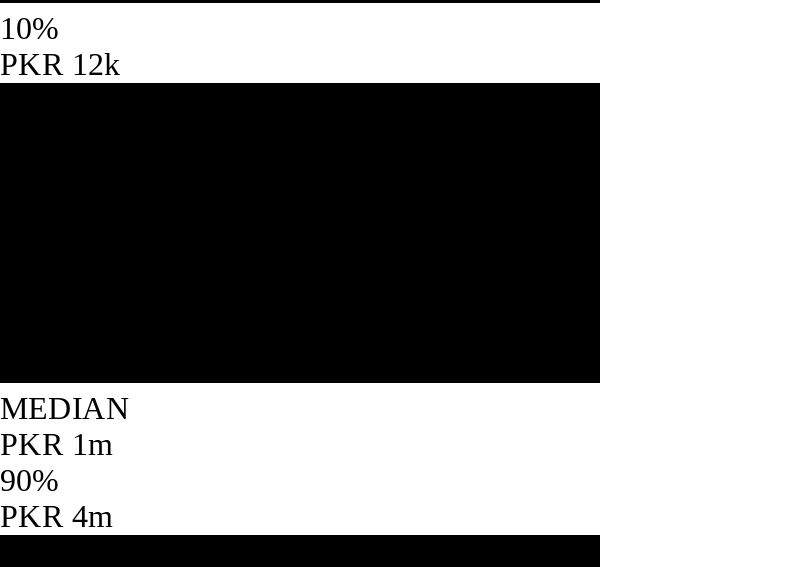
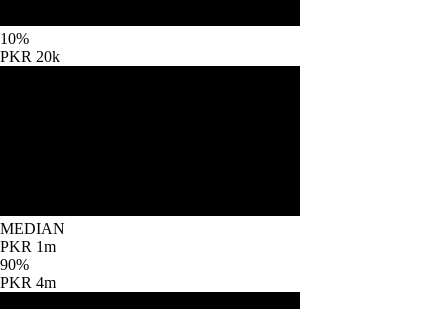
- PKR 12k
+ PKR 20k
